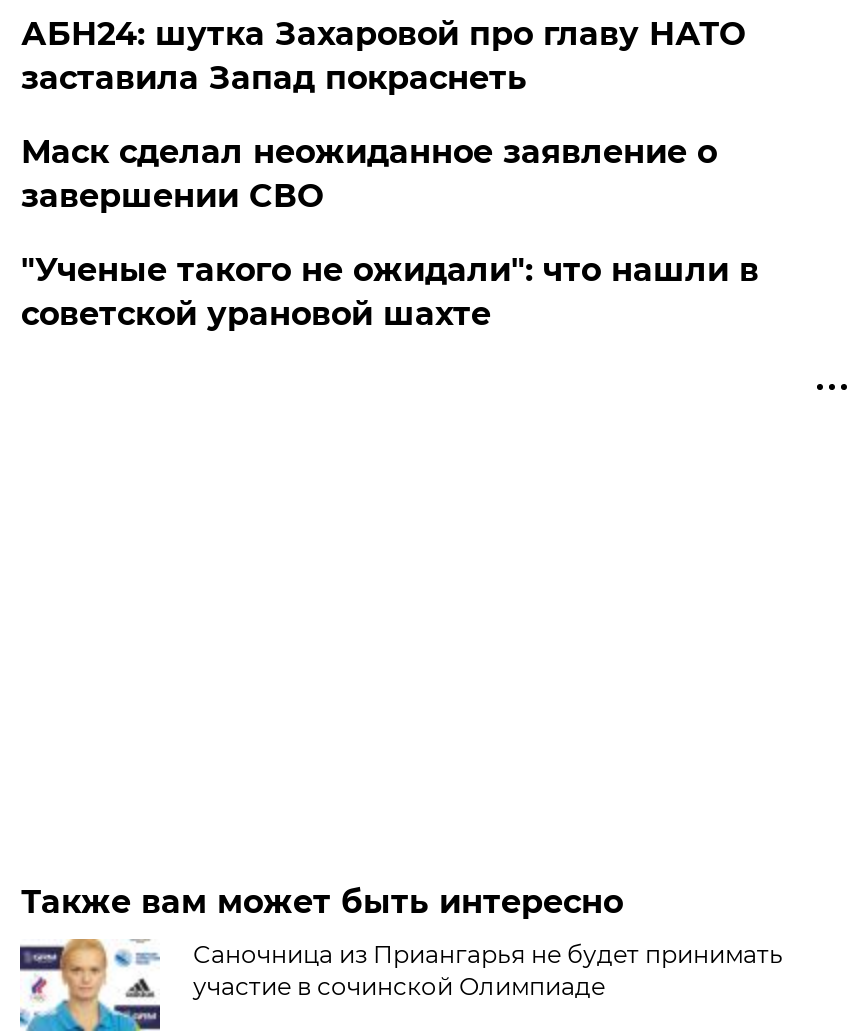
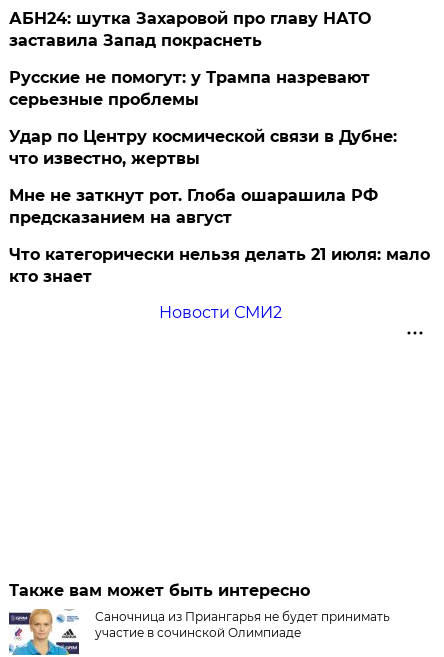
- Маск сделал неожиданное заявление о
- завершении СВО
- "Ученые такого не ожидали": что нашли в
- советской урановой шахте
+ Русские не помогут: у Трампа назревают
+ серьезные проблемы
+ Удар по Центру космической связи в Дубне:
+ что известно, жертвы
+ Мне не заткнут рот. Глоба ошарашила РФ
+ предсказанием на август
+ Что категорически нельзя делать 21 июля: мало
+ кто знает
+ Новости СМИ2
